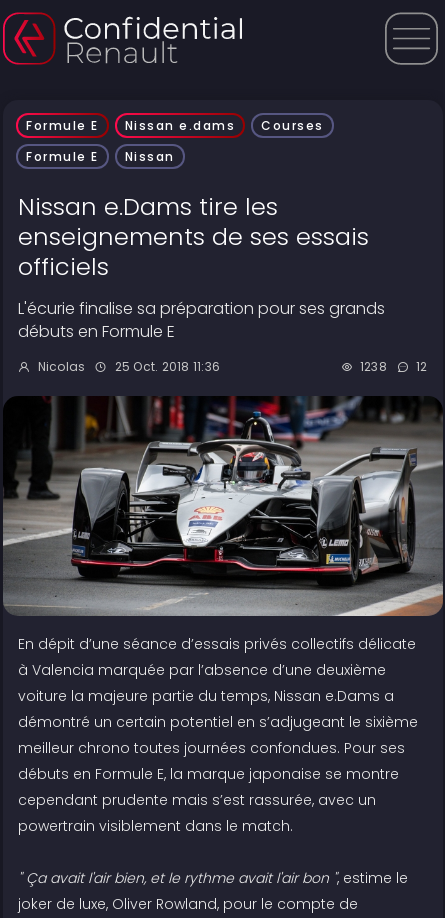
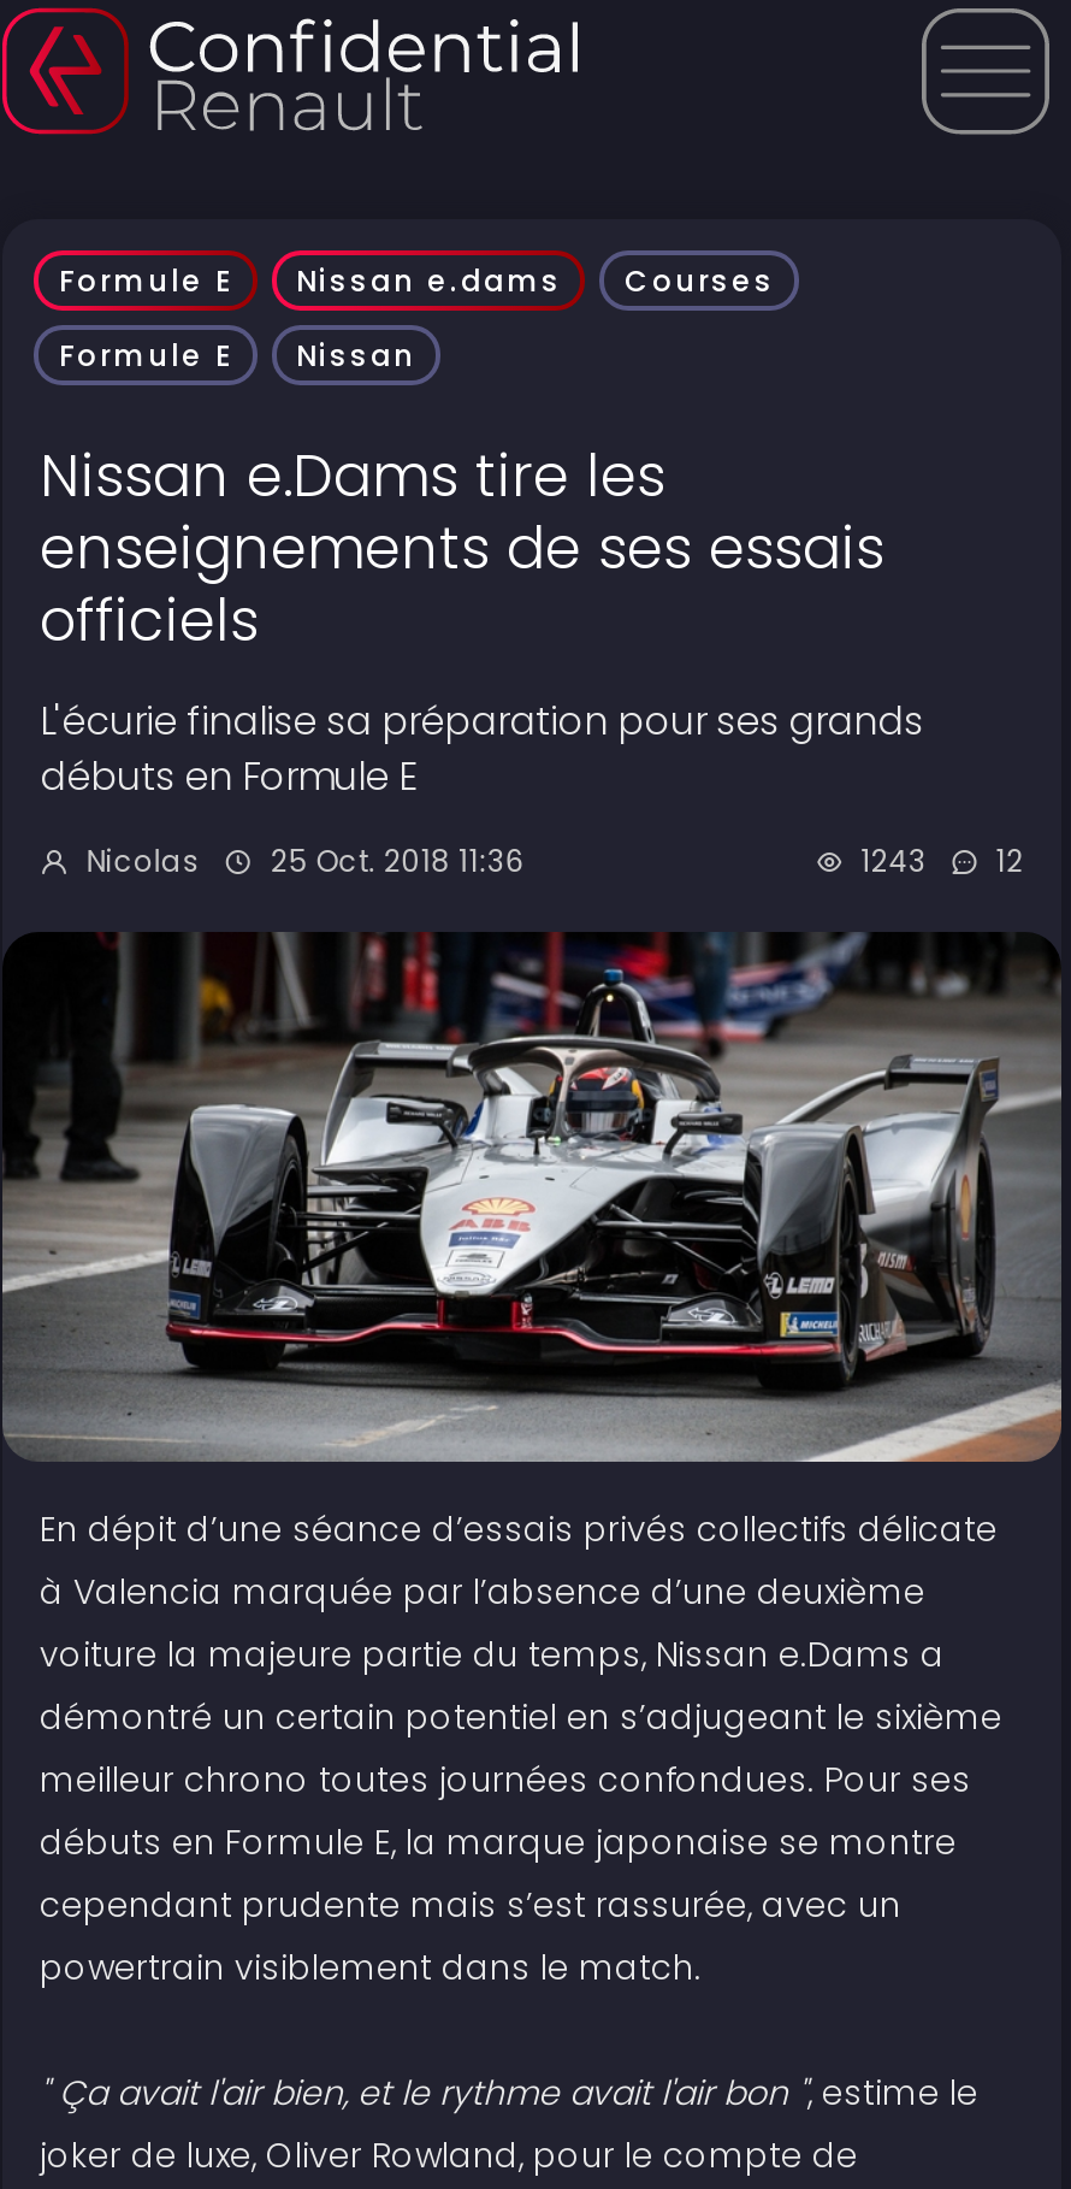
- 1238 12
+ 1243 12
